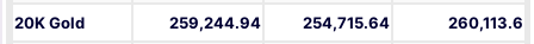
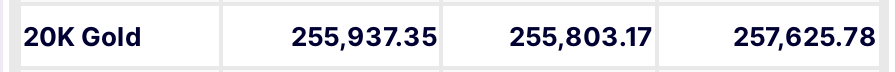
- 259,244.94
+ 255,937.35

- 254,715.64
+ 255,803.17

- 260,113.6
+ 257,625.78
